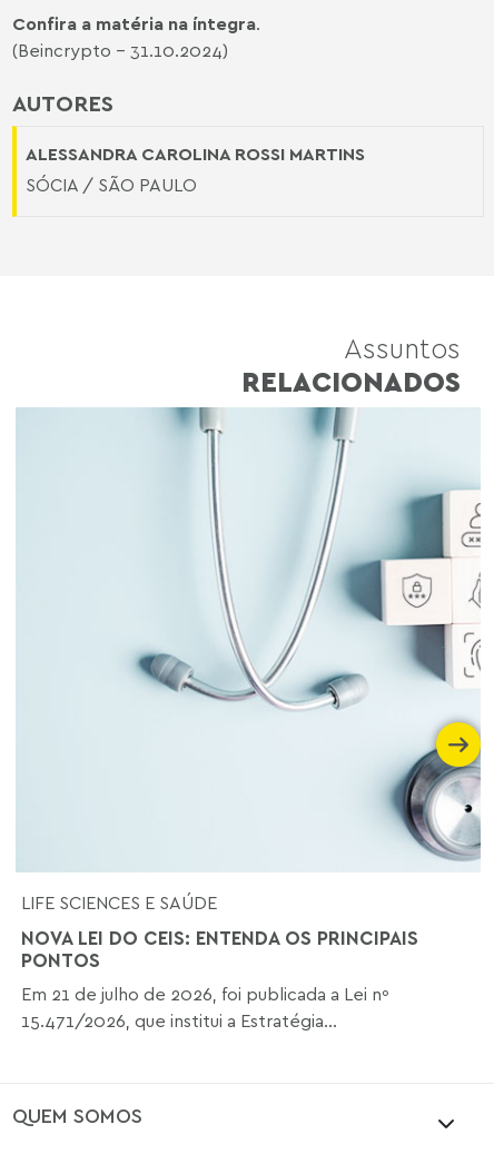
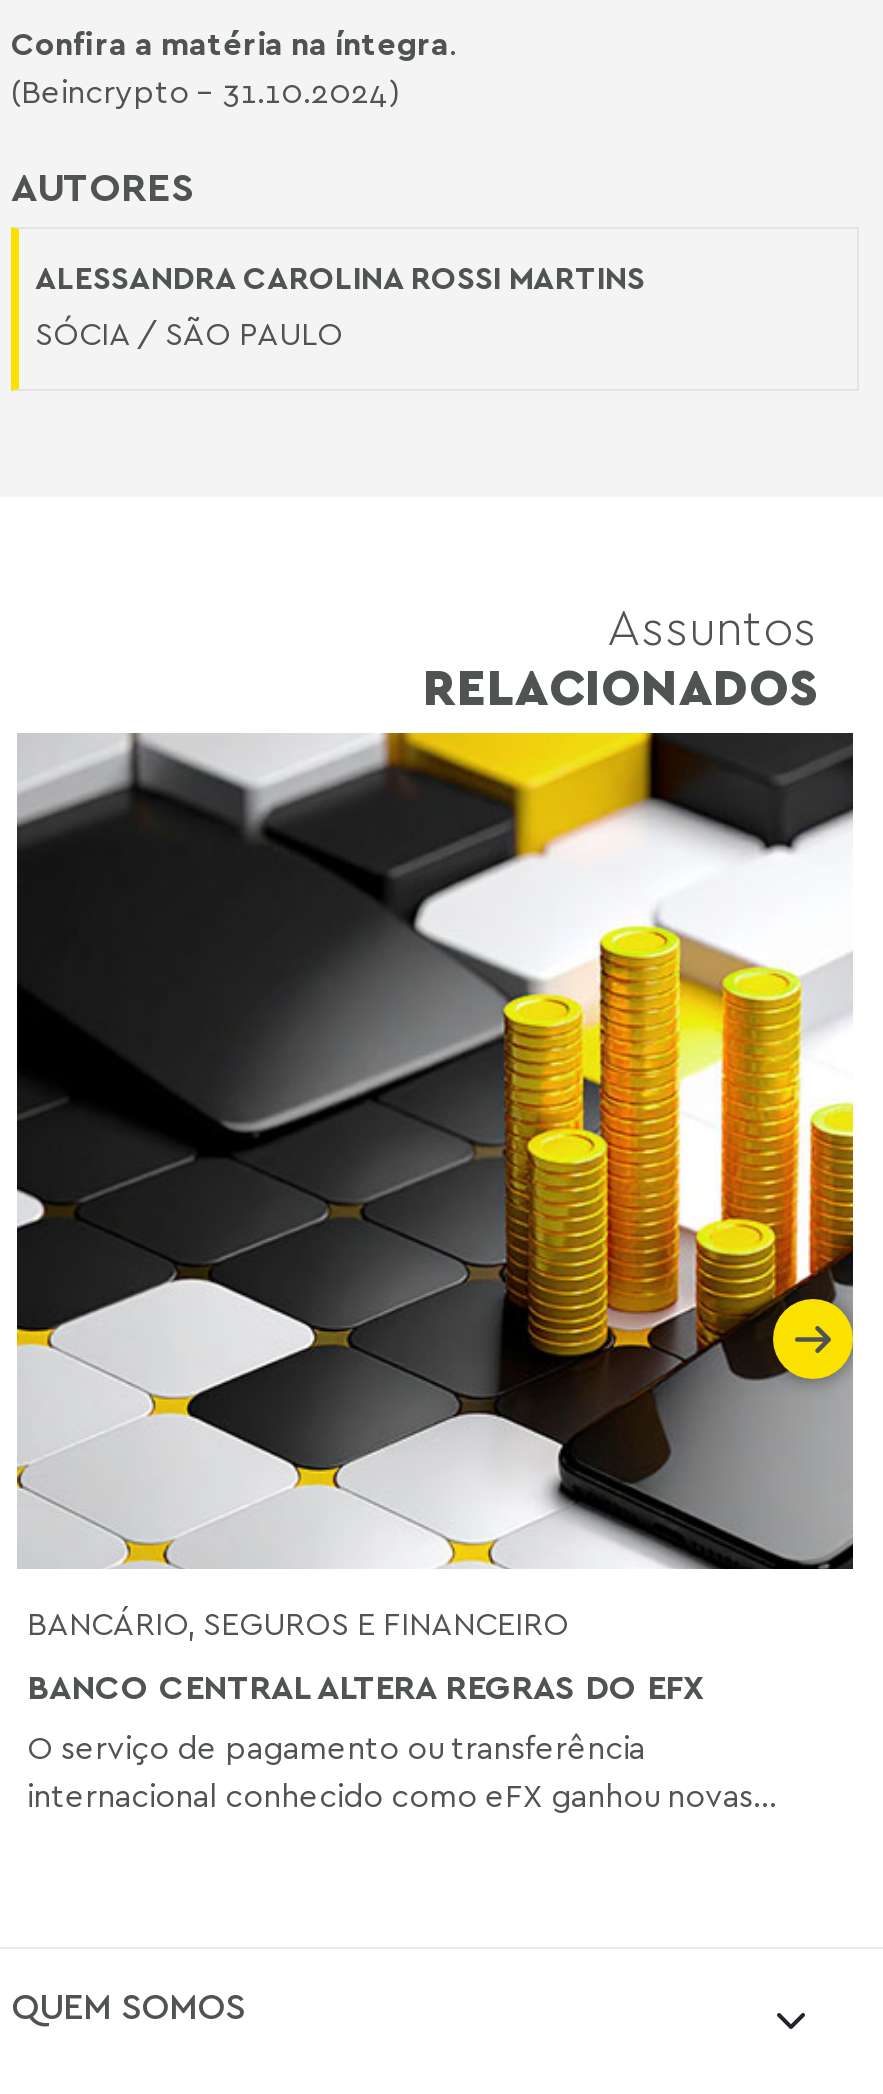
- [image]
- LIFE SCIENCES E SAÚDE
+ [image]
+ BANCÁRIO, SEGUROS E FINANCEIRO

- NOVA LEI DO CEIS: ENTENDA OS PRINCIPAIS
- PONTOS
+ BANCO CENTRAL ALTERA REGRAS DO EFX

- Em 21 de julho de 2026, foi publicada a Lei nº
- 15.471/2026, que institui a Estratégia...
+ O serviço de pagamento ou transferência
+ internacional conhecido como eFX ganhou novas...
